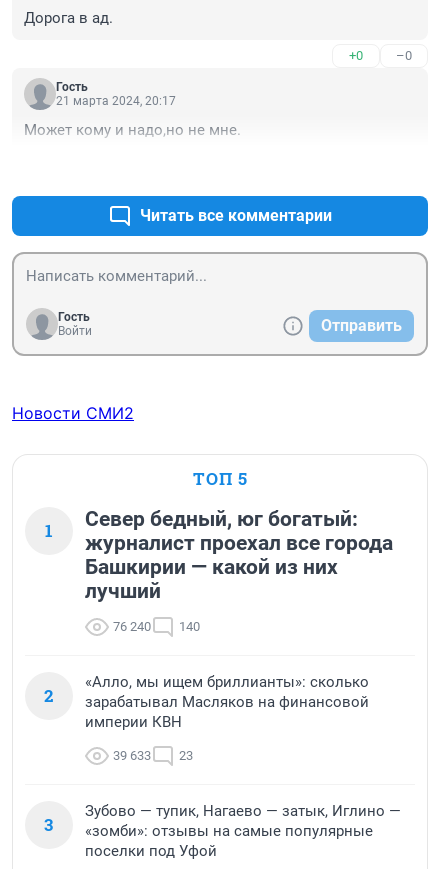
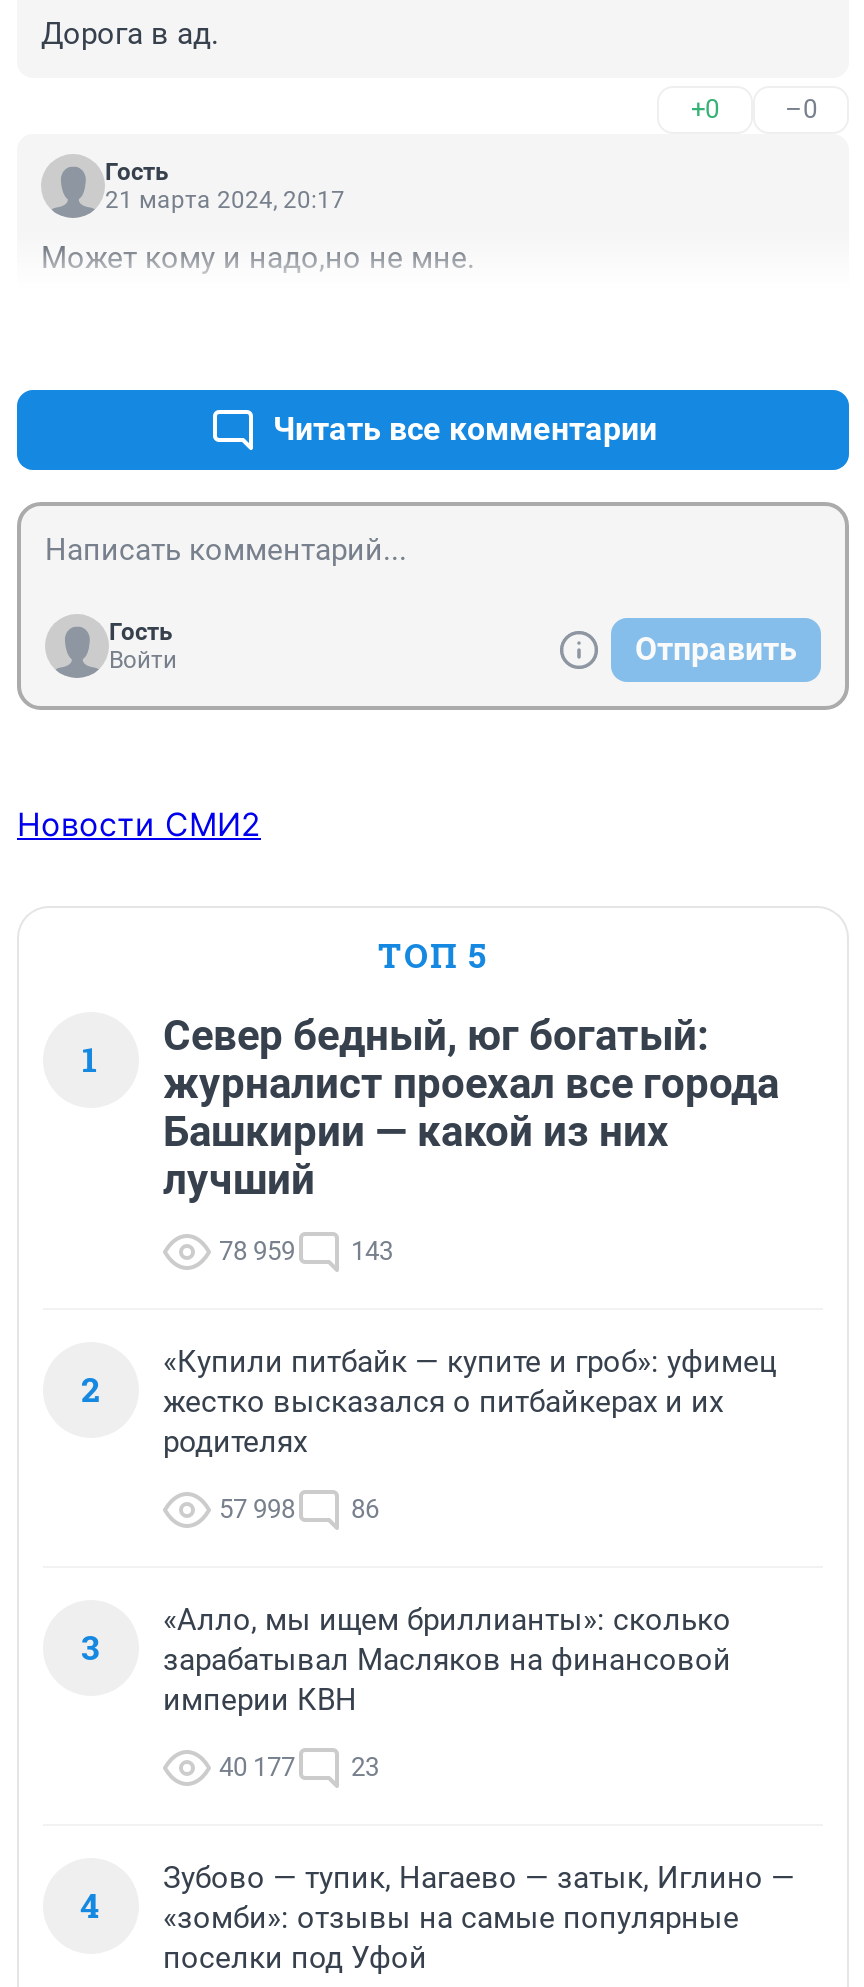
+ «Купили питбайк — купите и гроб»: уфимец
+ жестко высказался о питбайкерах и их
+ родителях
+ 57 998
+ 86
+ 3

- 76 240
+ 78 959

- 140
+ 143

- 39 633 23
+ 40 177 23

- 3 «зомби»: отзывы на самые популярные
+ 4 «зомби»: отзывы на самые популярные
